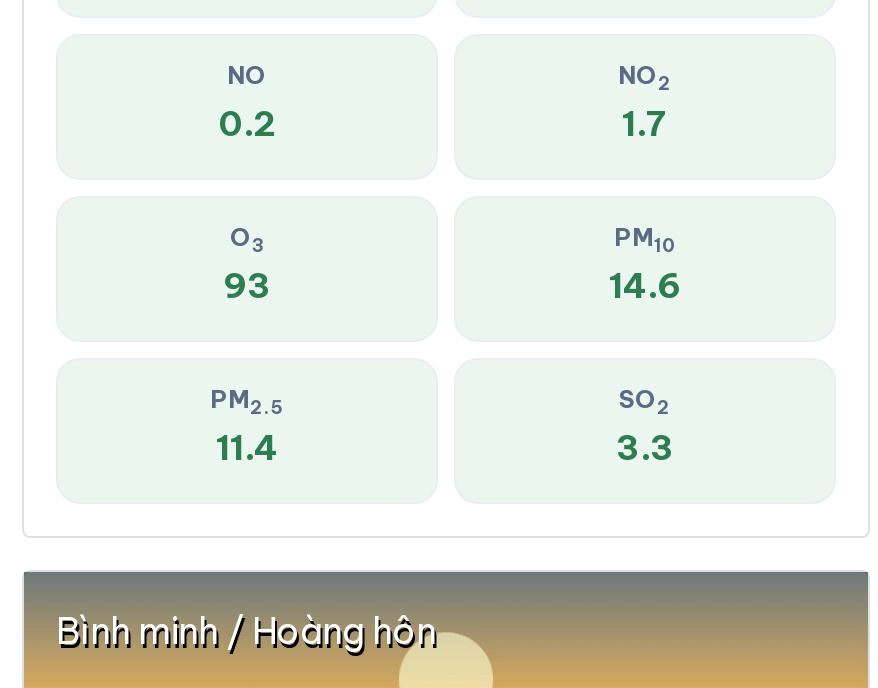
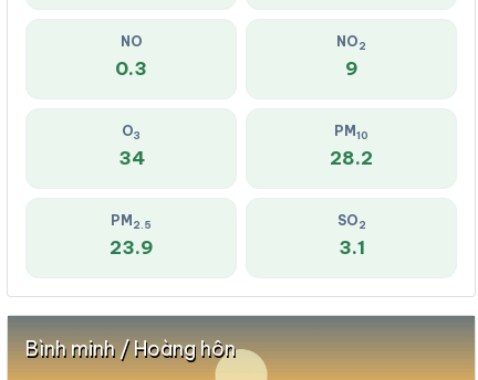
- 0.2
+ 0.3

- 1.7
+ 9

- 93
+ 34

- 14.6
+ 28.2

- 11.4
+ 23.9

- 3.3
+ 3.1
